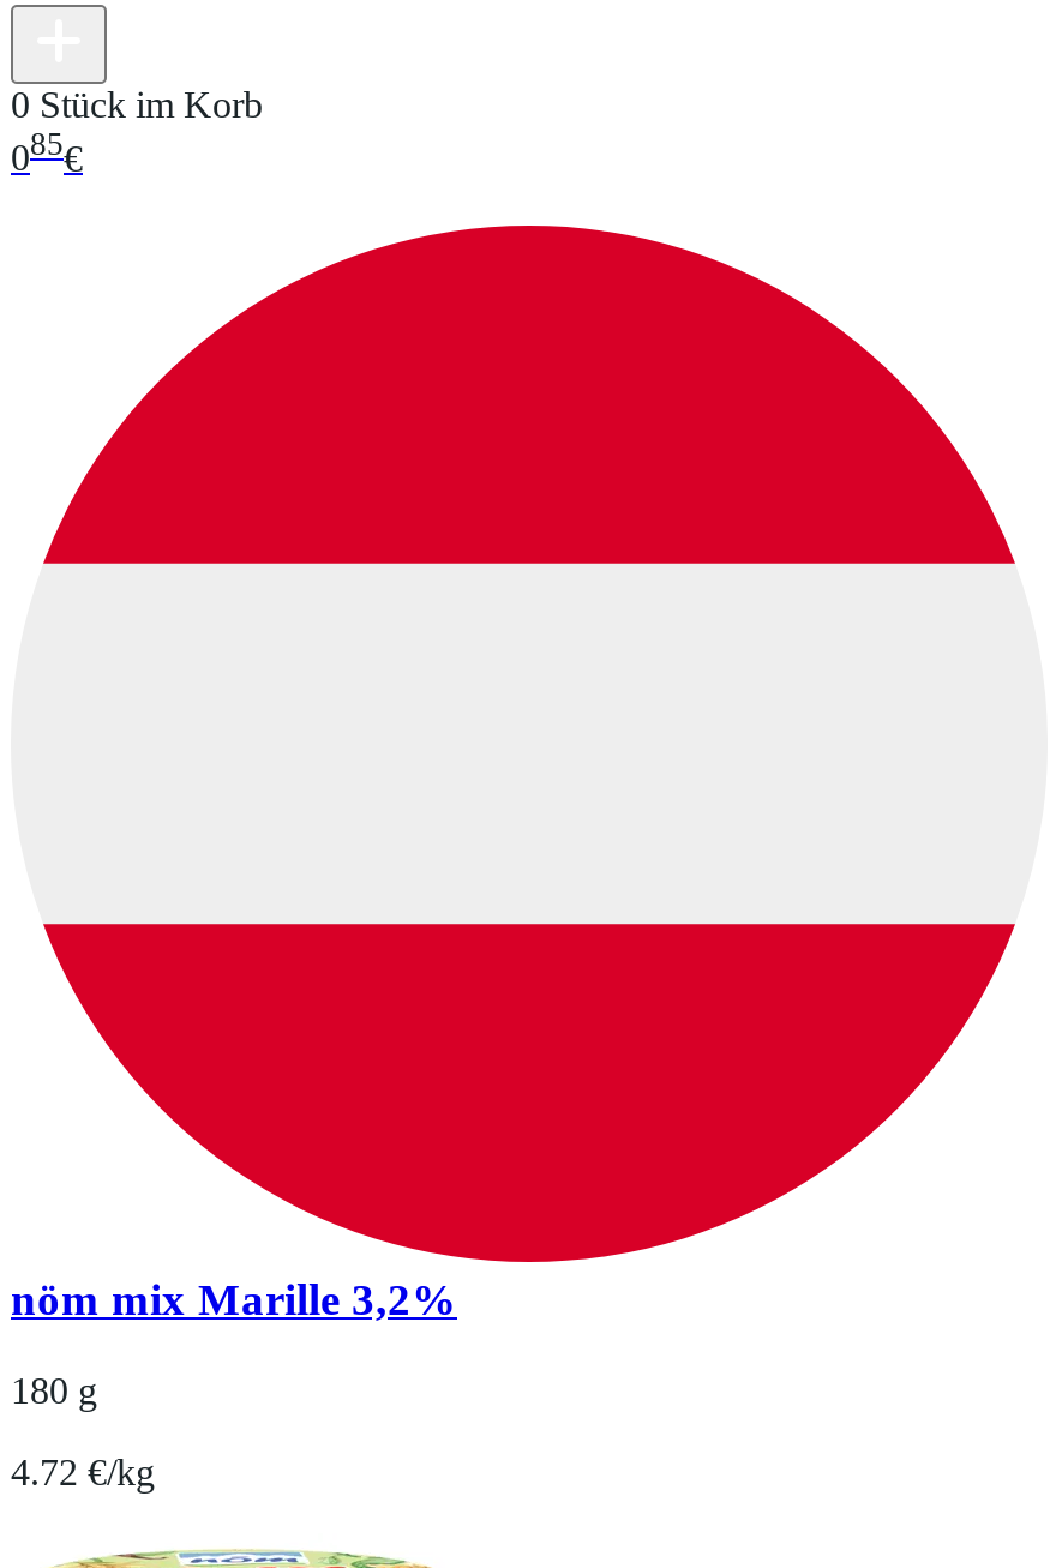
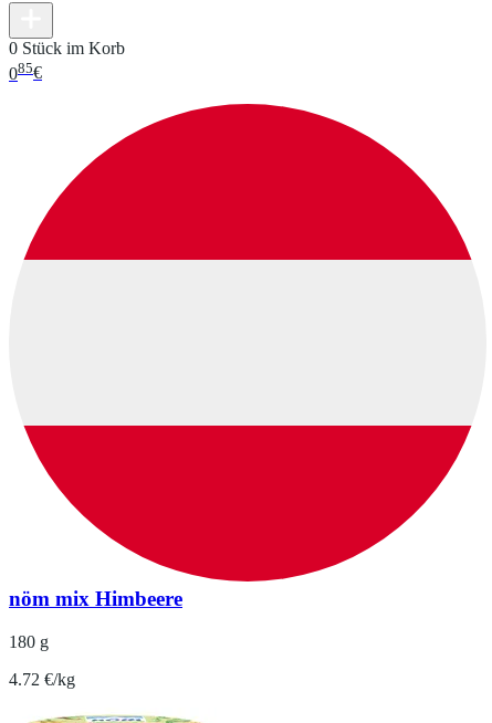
- nöm mix Marille 3,2%
+ nöm mix Himbeere
